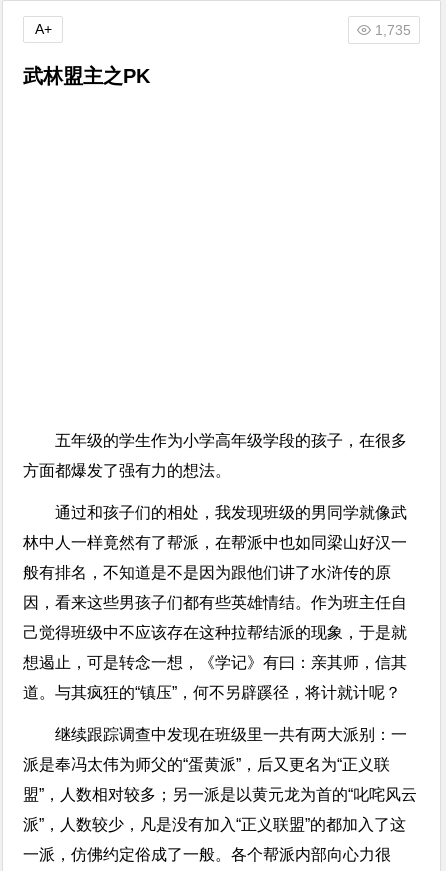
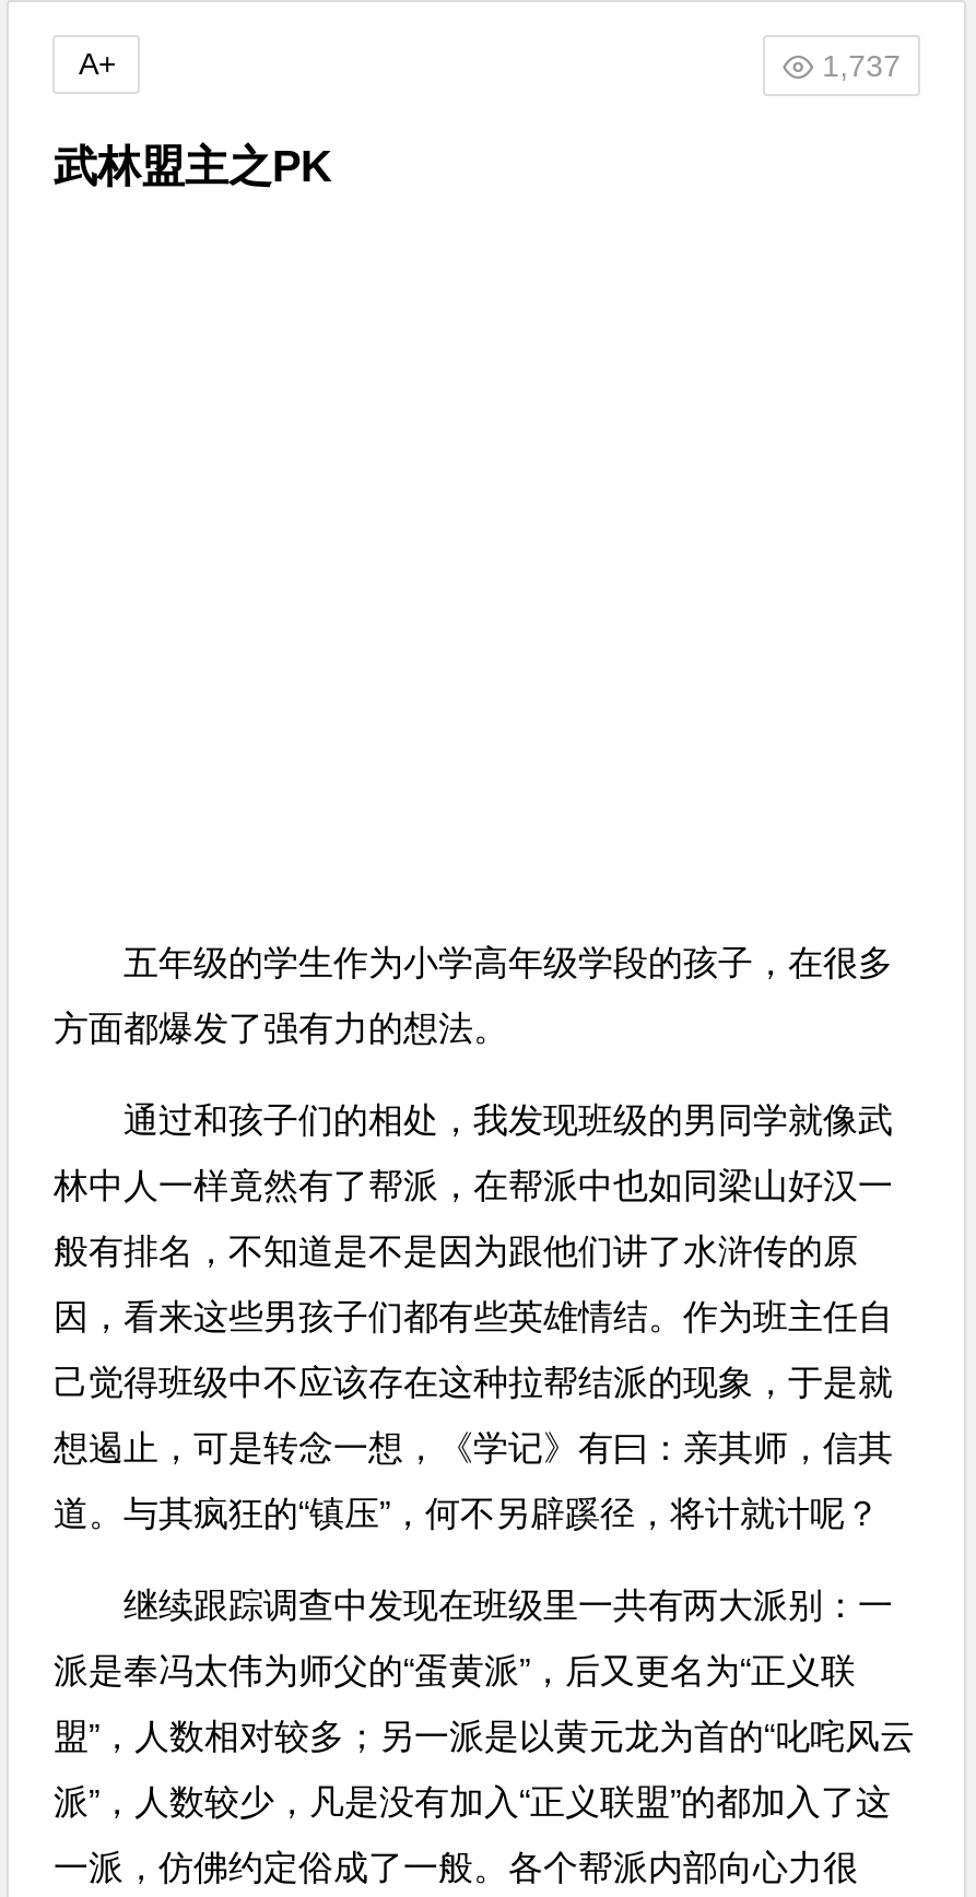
- 1,735
+ 1,737
